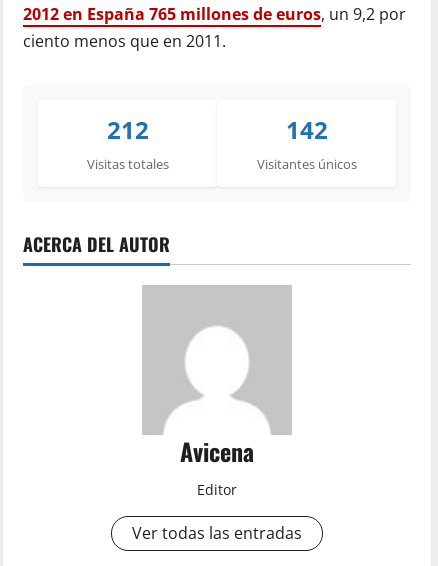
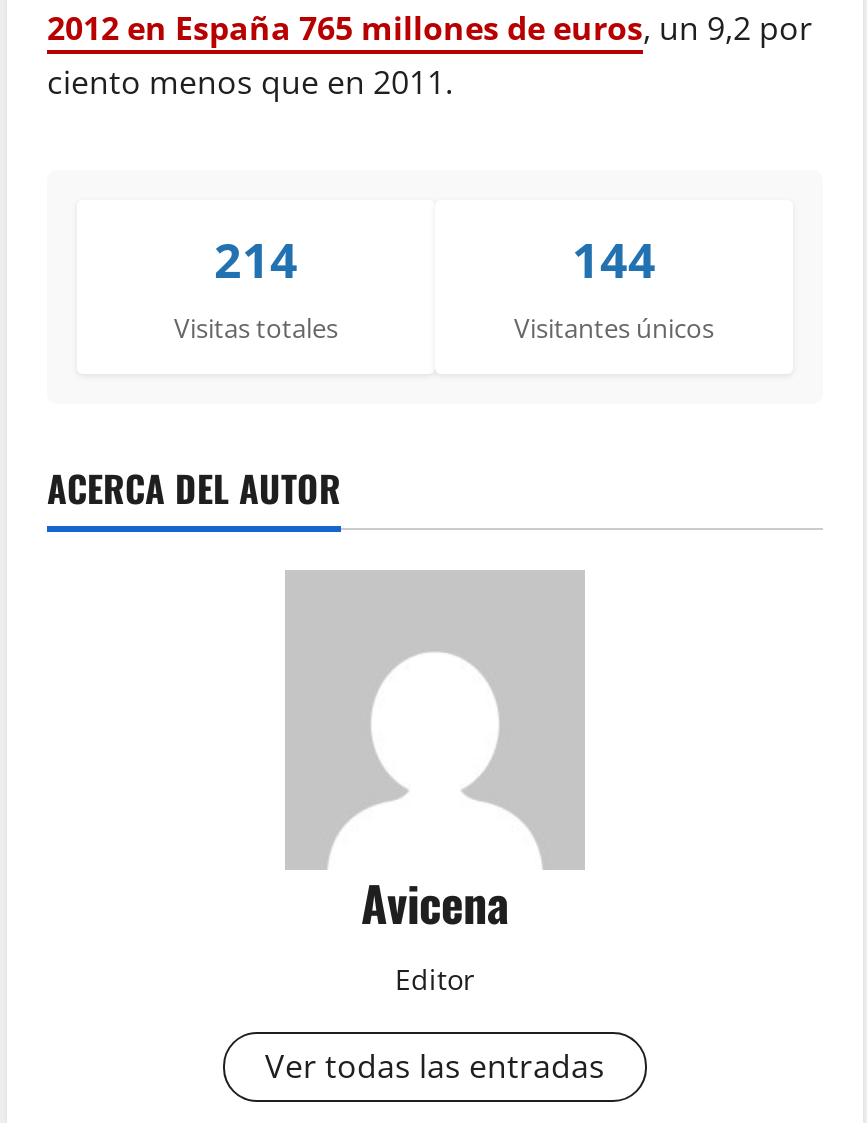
- 212
+ 214

- 142
+ 144
